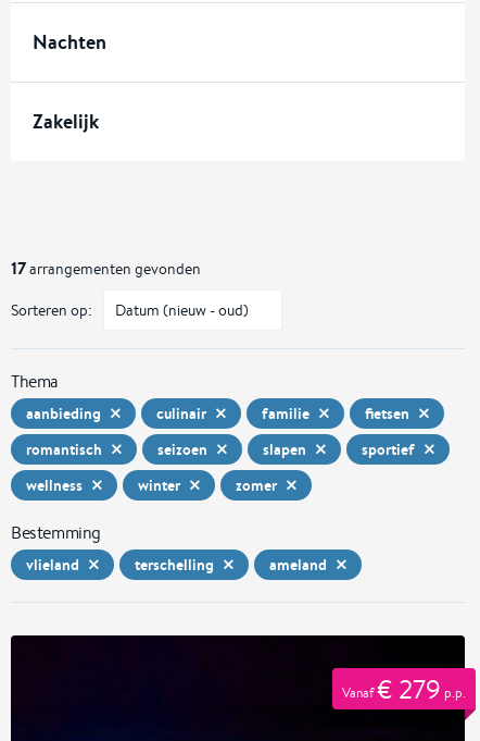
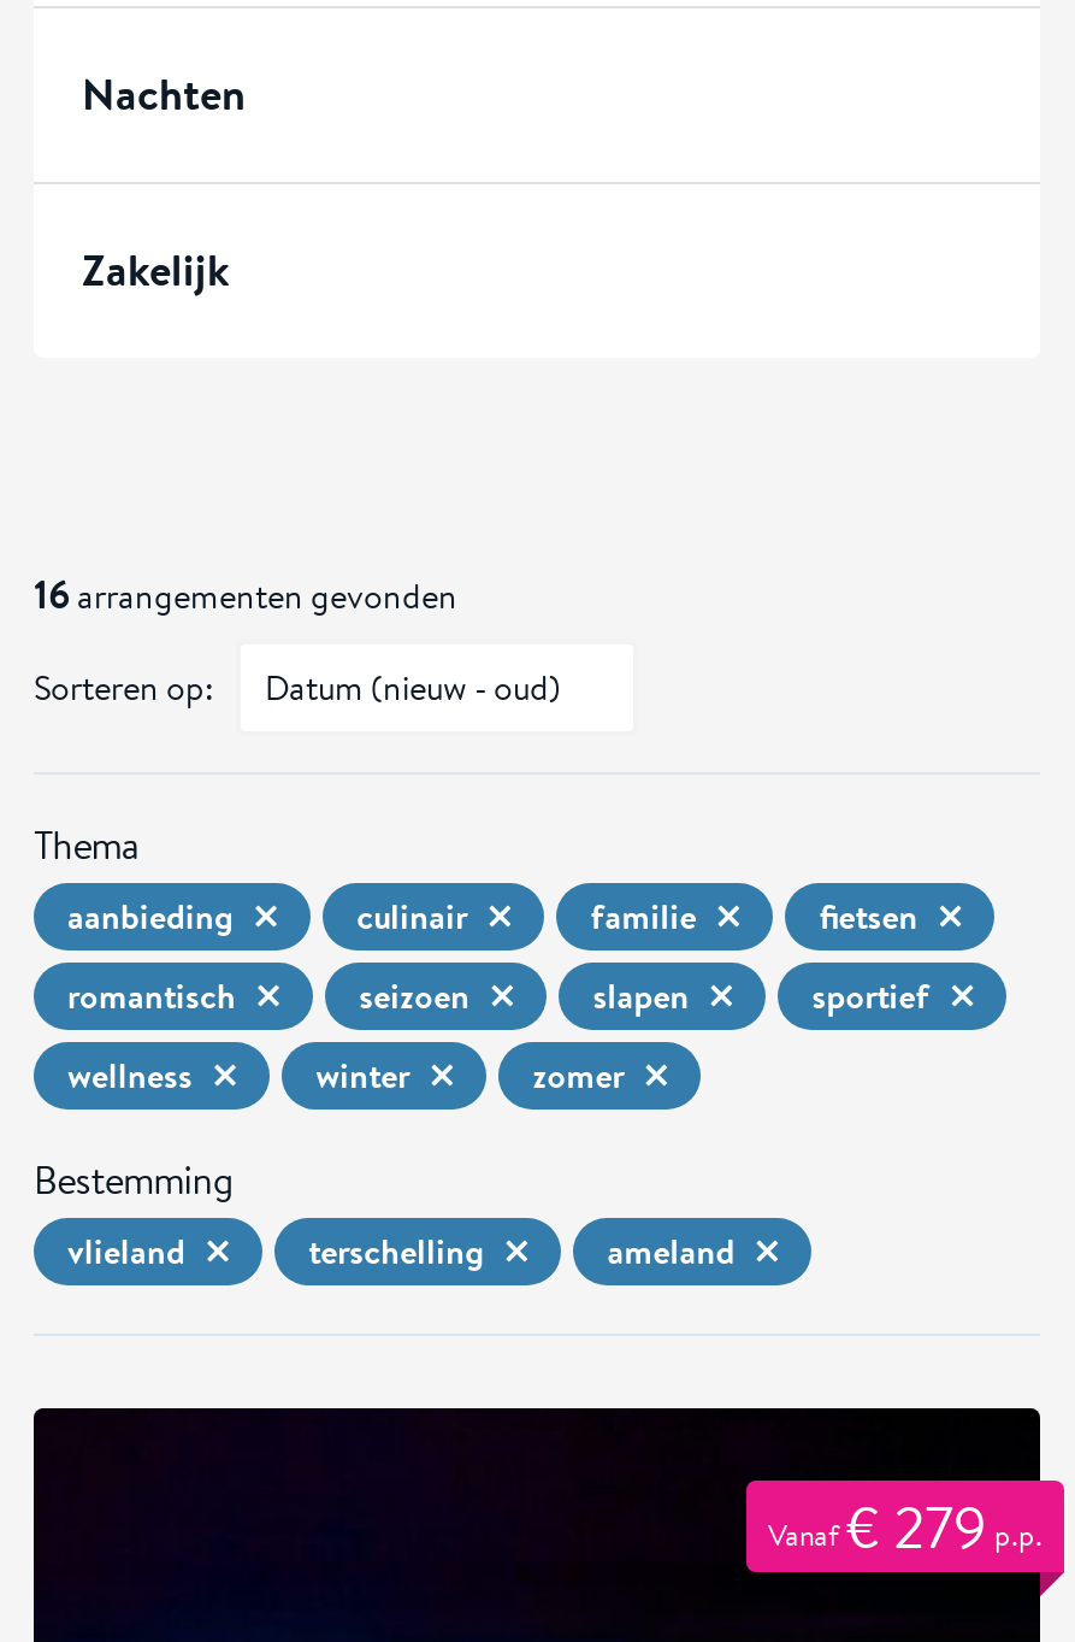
- 17 arrangementen gevonden
+ 16 arrangementen gevonden
